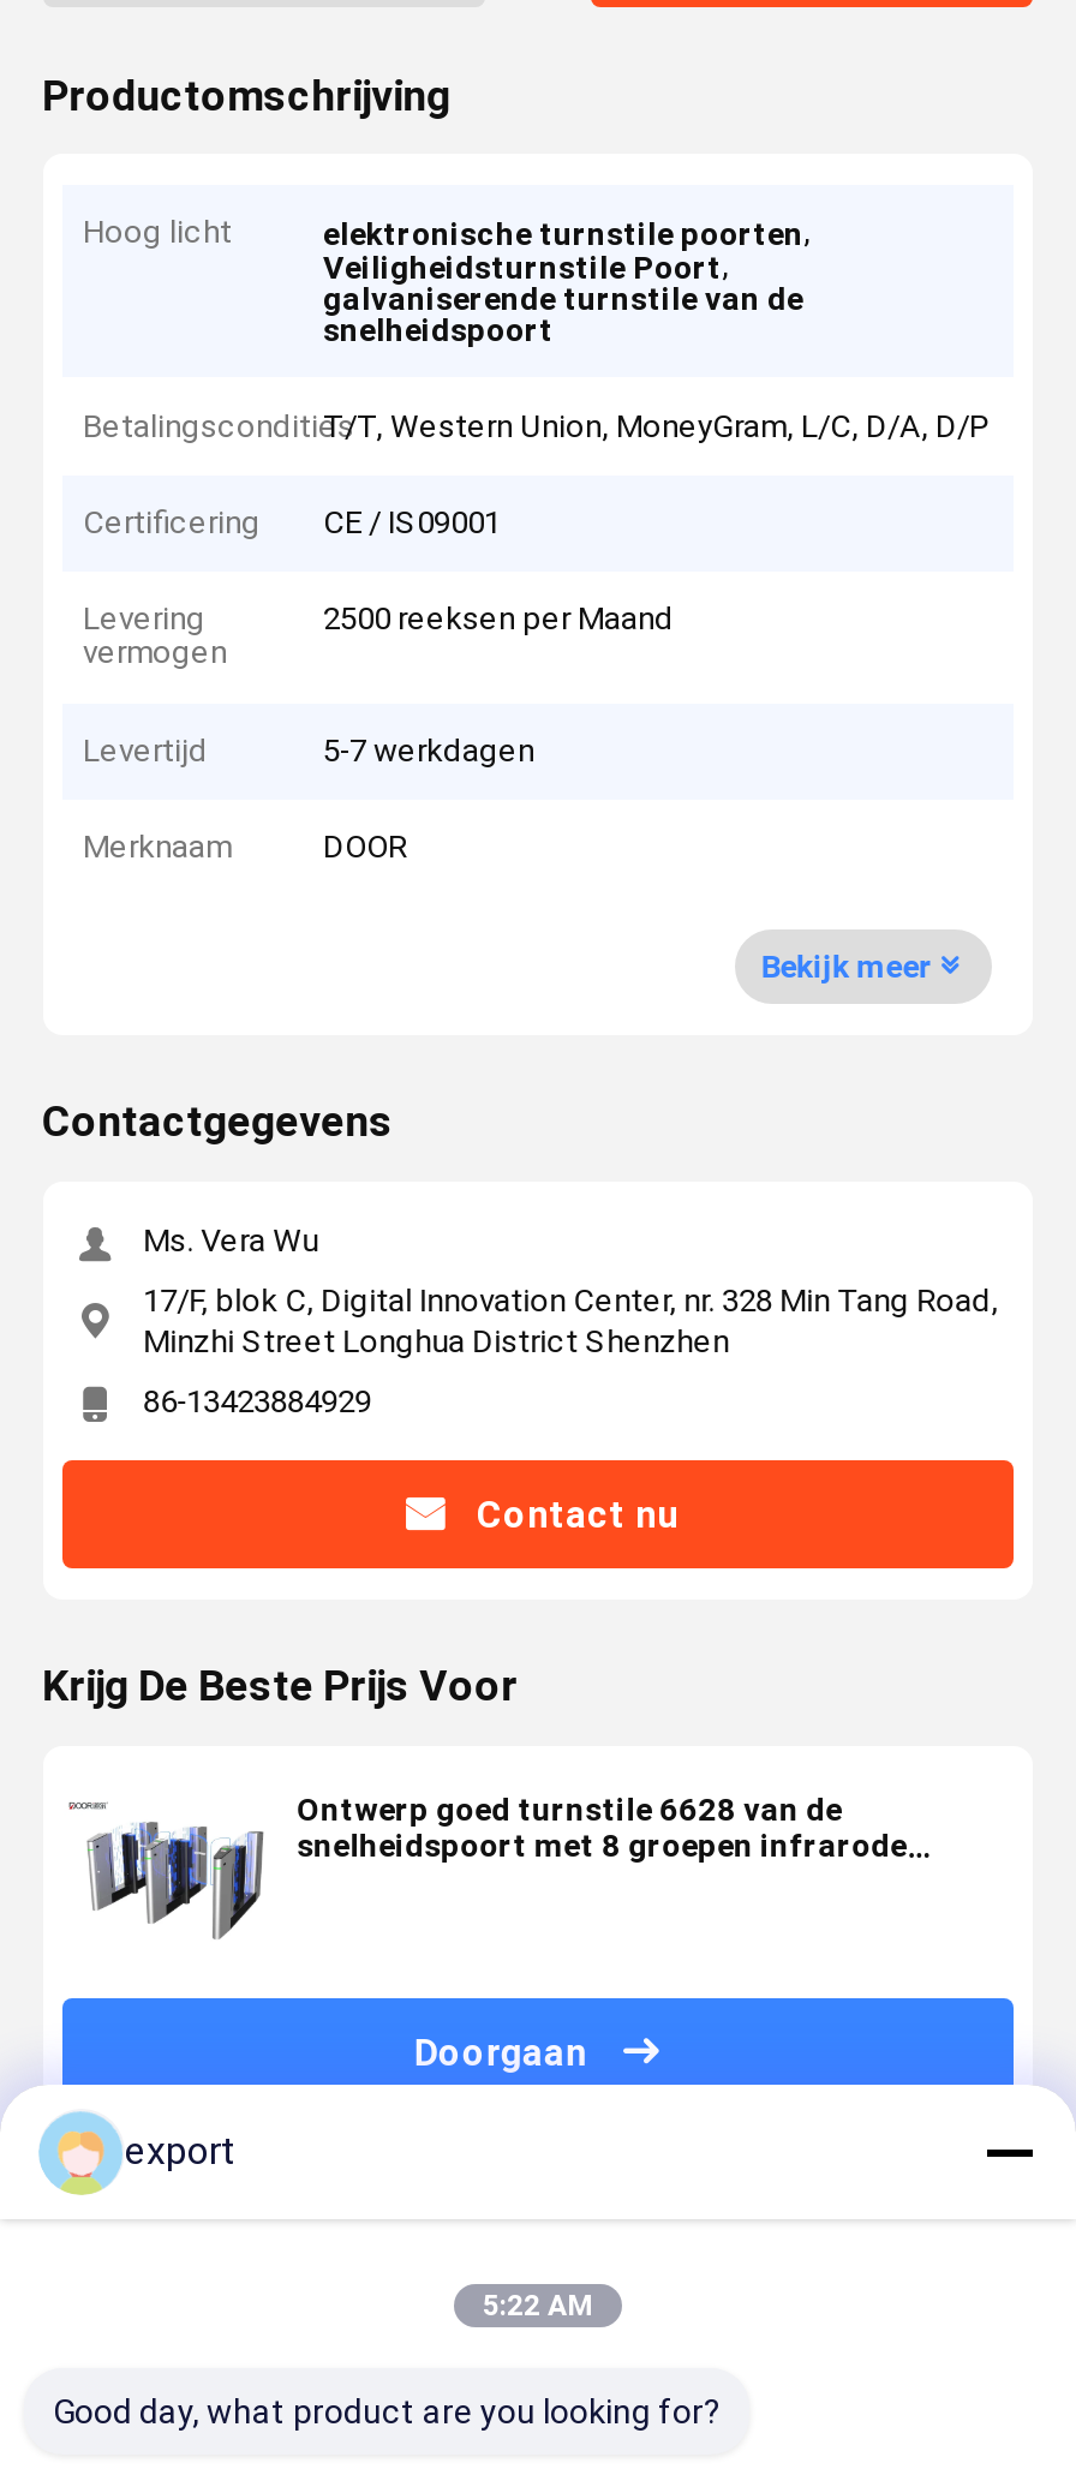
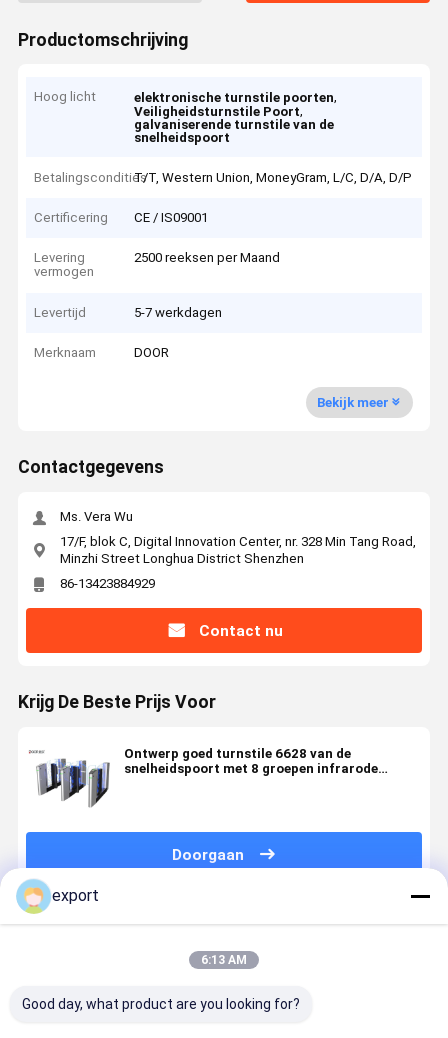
- 5:22 AM
+ 6:13 AM
